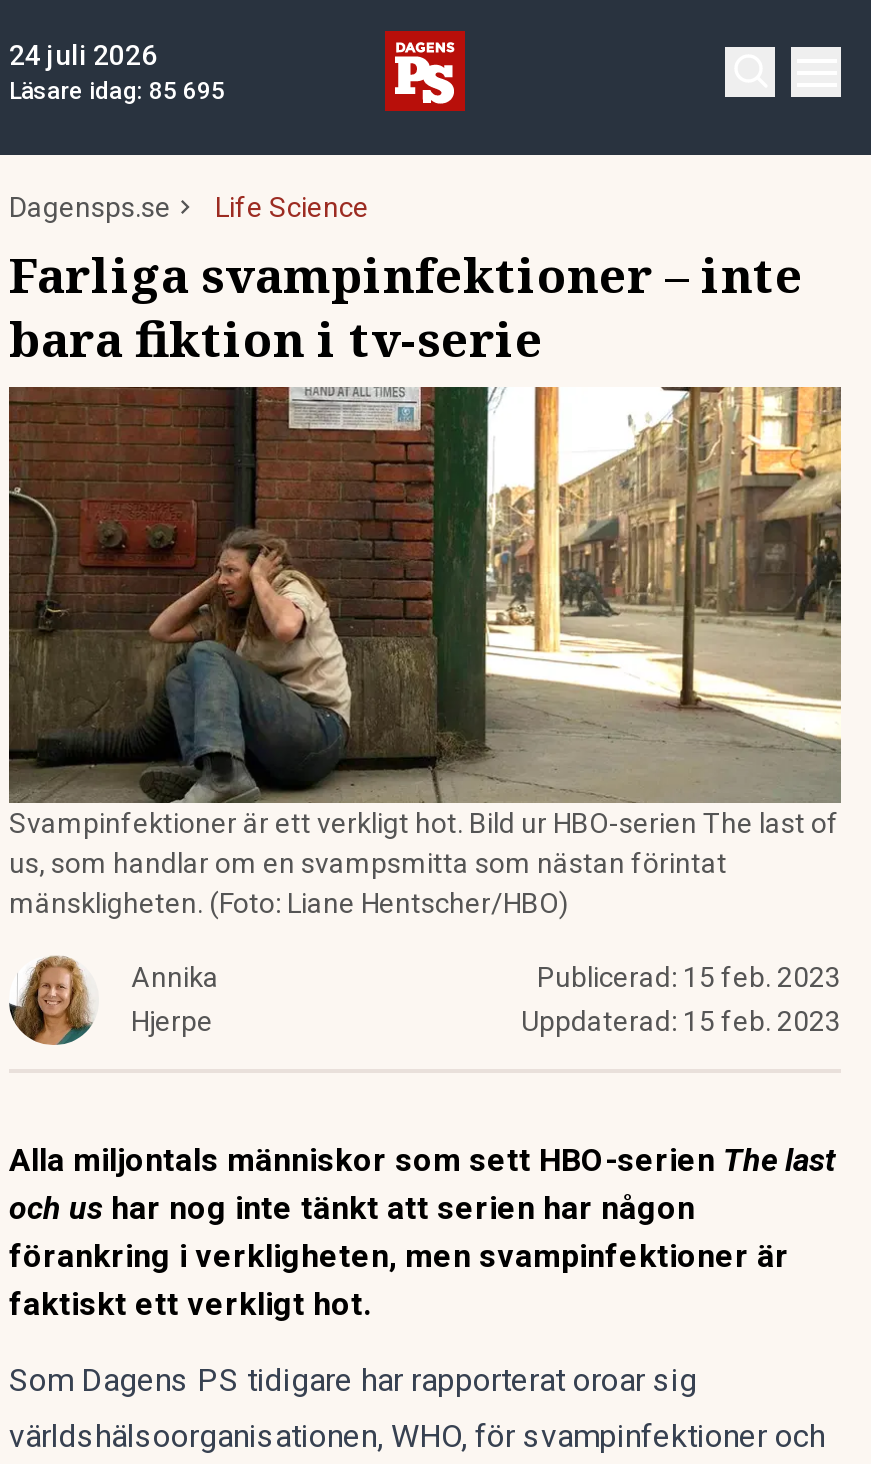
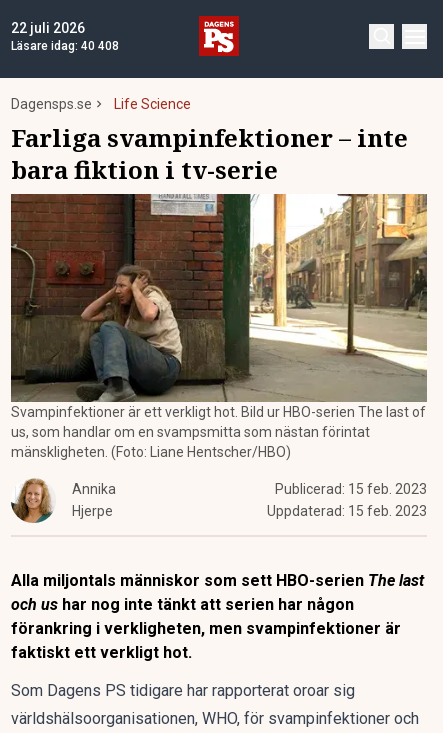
- 24 juli 2026
+ 22 juli 2026

- Läsare idag: 85 695
+ Läsare idag: 40 408
